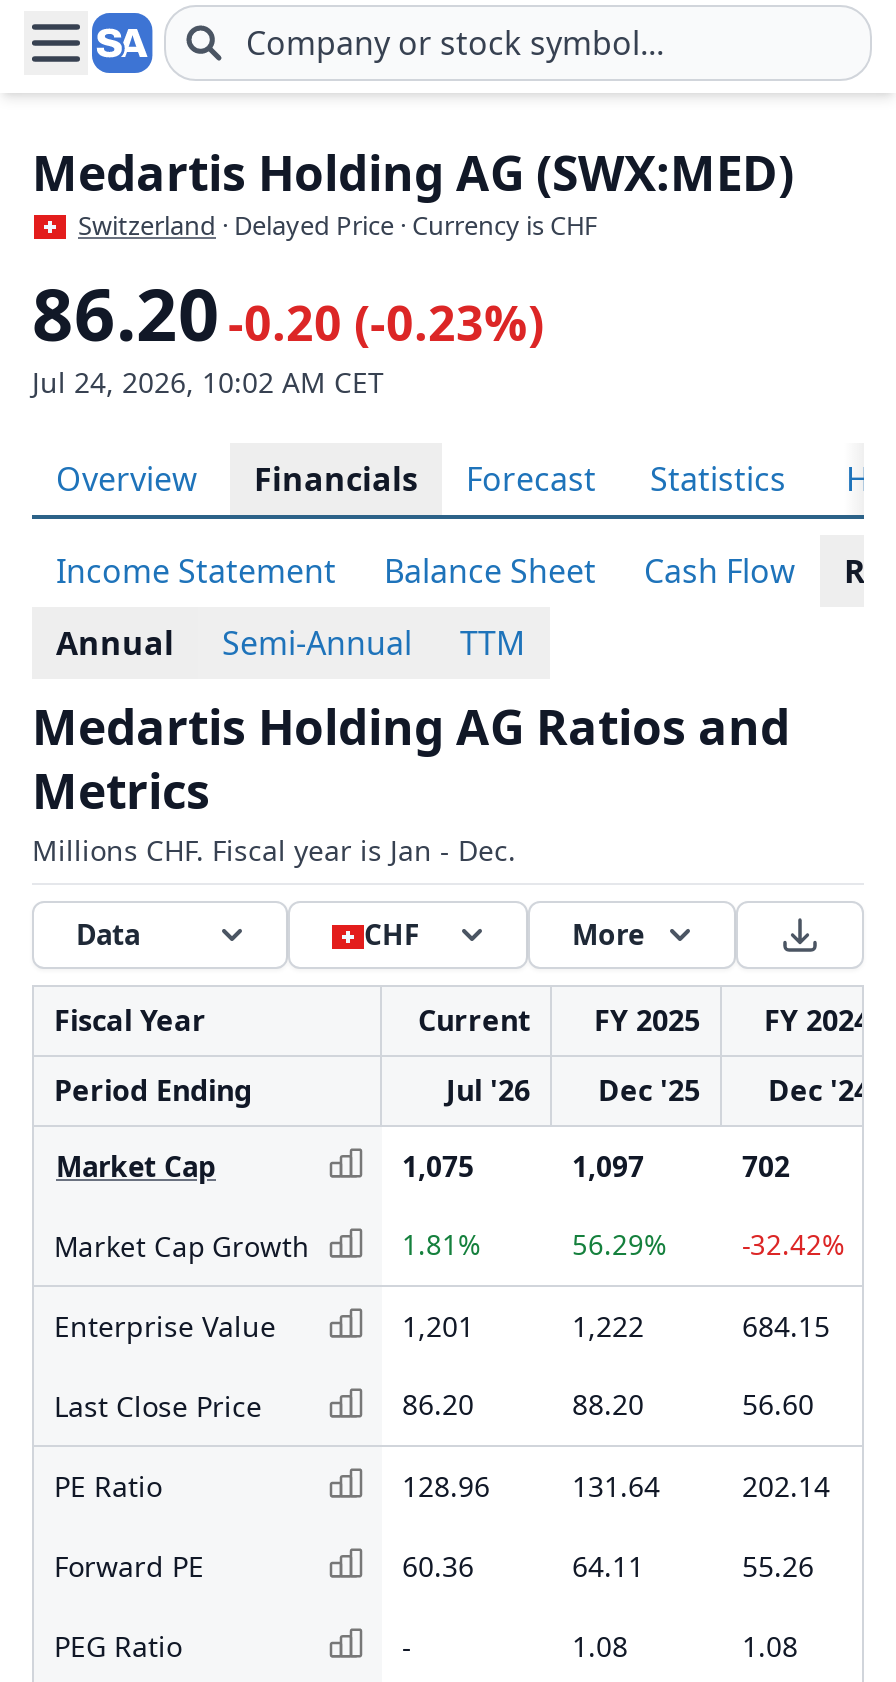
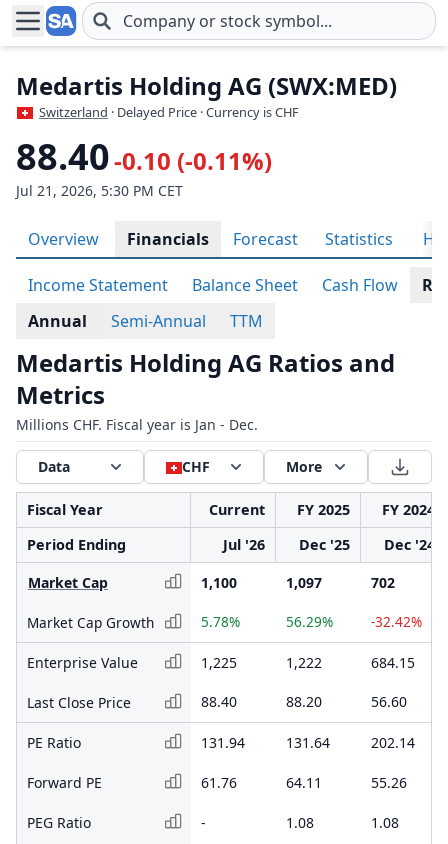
- 86.20 -0.20 (-0.23%)
+ 88.40 -0.10 (-0.11%)

- Jul 24, 2026, 10:02 AM CET
+ Jul 21, 2026, 5:30 PM CET

- 1,075
+ 1,100

- 1.81%
+ 5.78%

- 1,201
+ 1,225

- 86.20
+ 88.40

- 128.96
+ 131.94

- 60.36
+ 61.76
